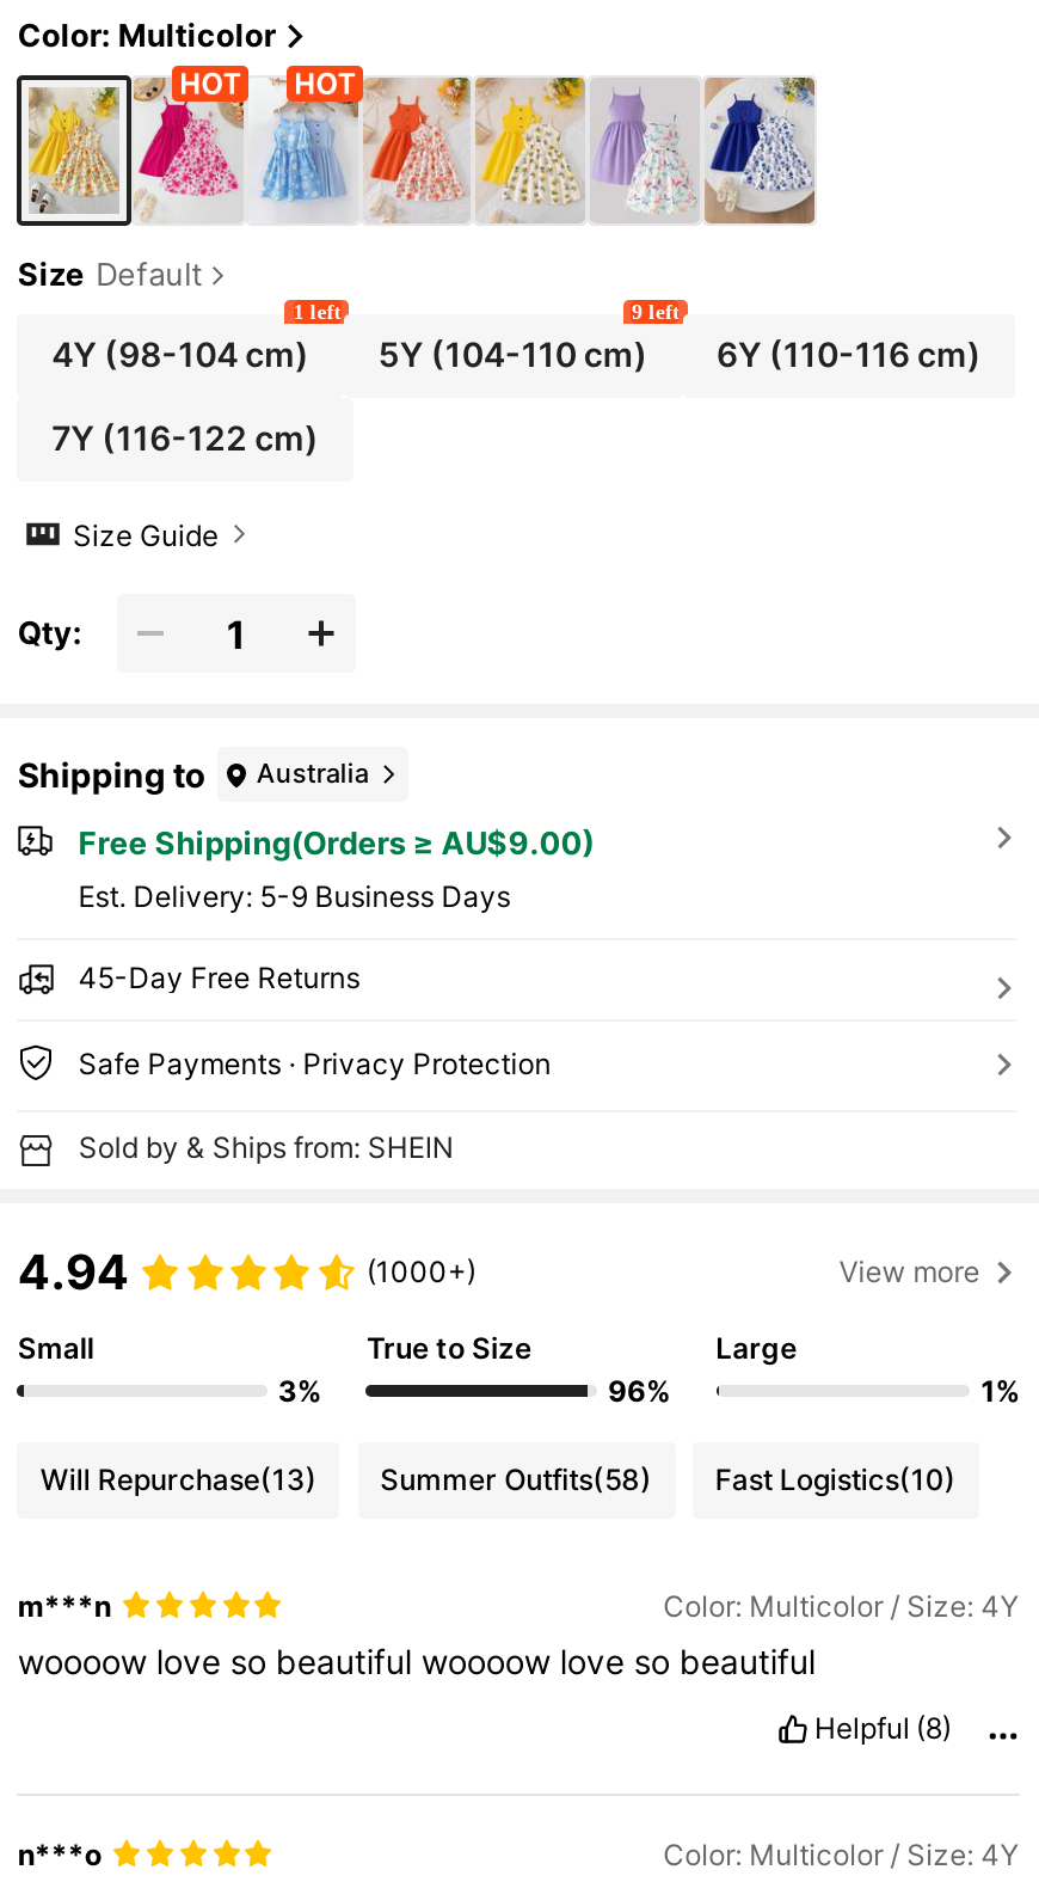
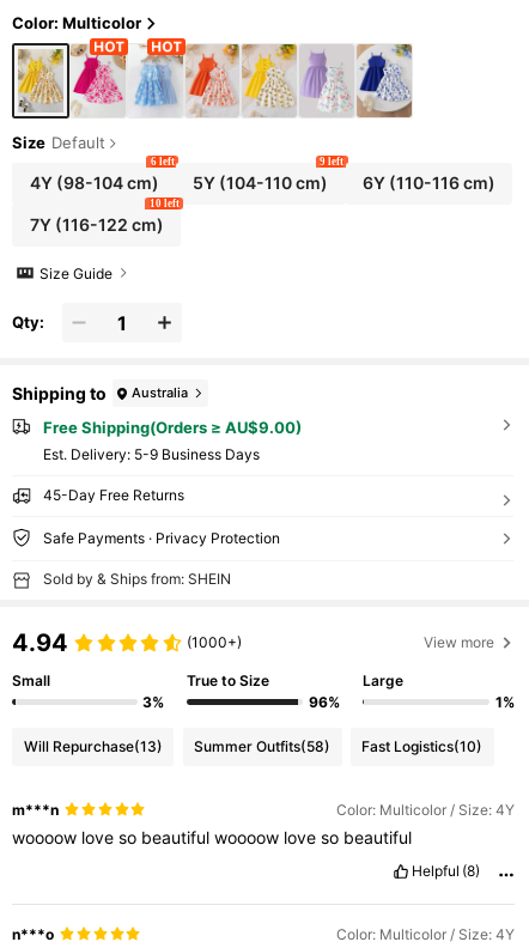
- 1 left
+ 6 left

+ 10 left
